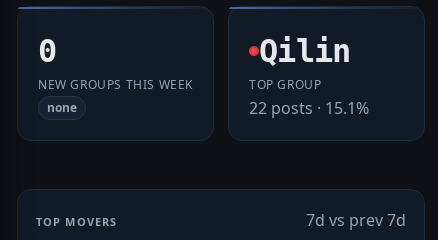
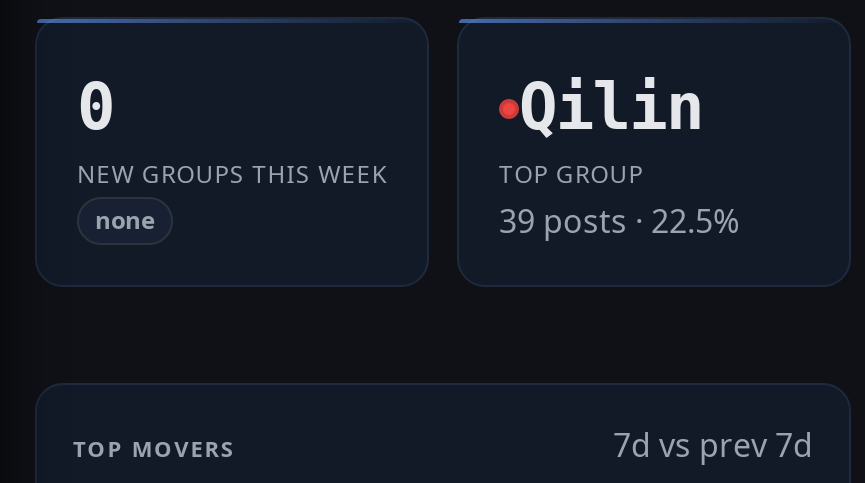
- 22 posts · 15.1%
+ 39 posts · 22.5%
